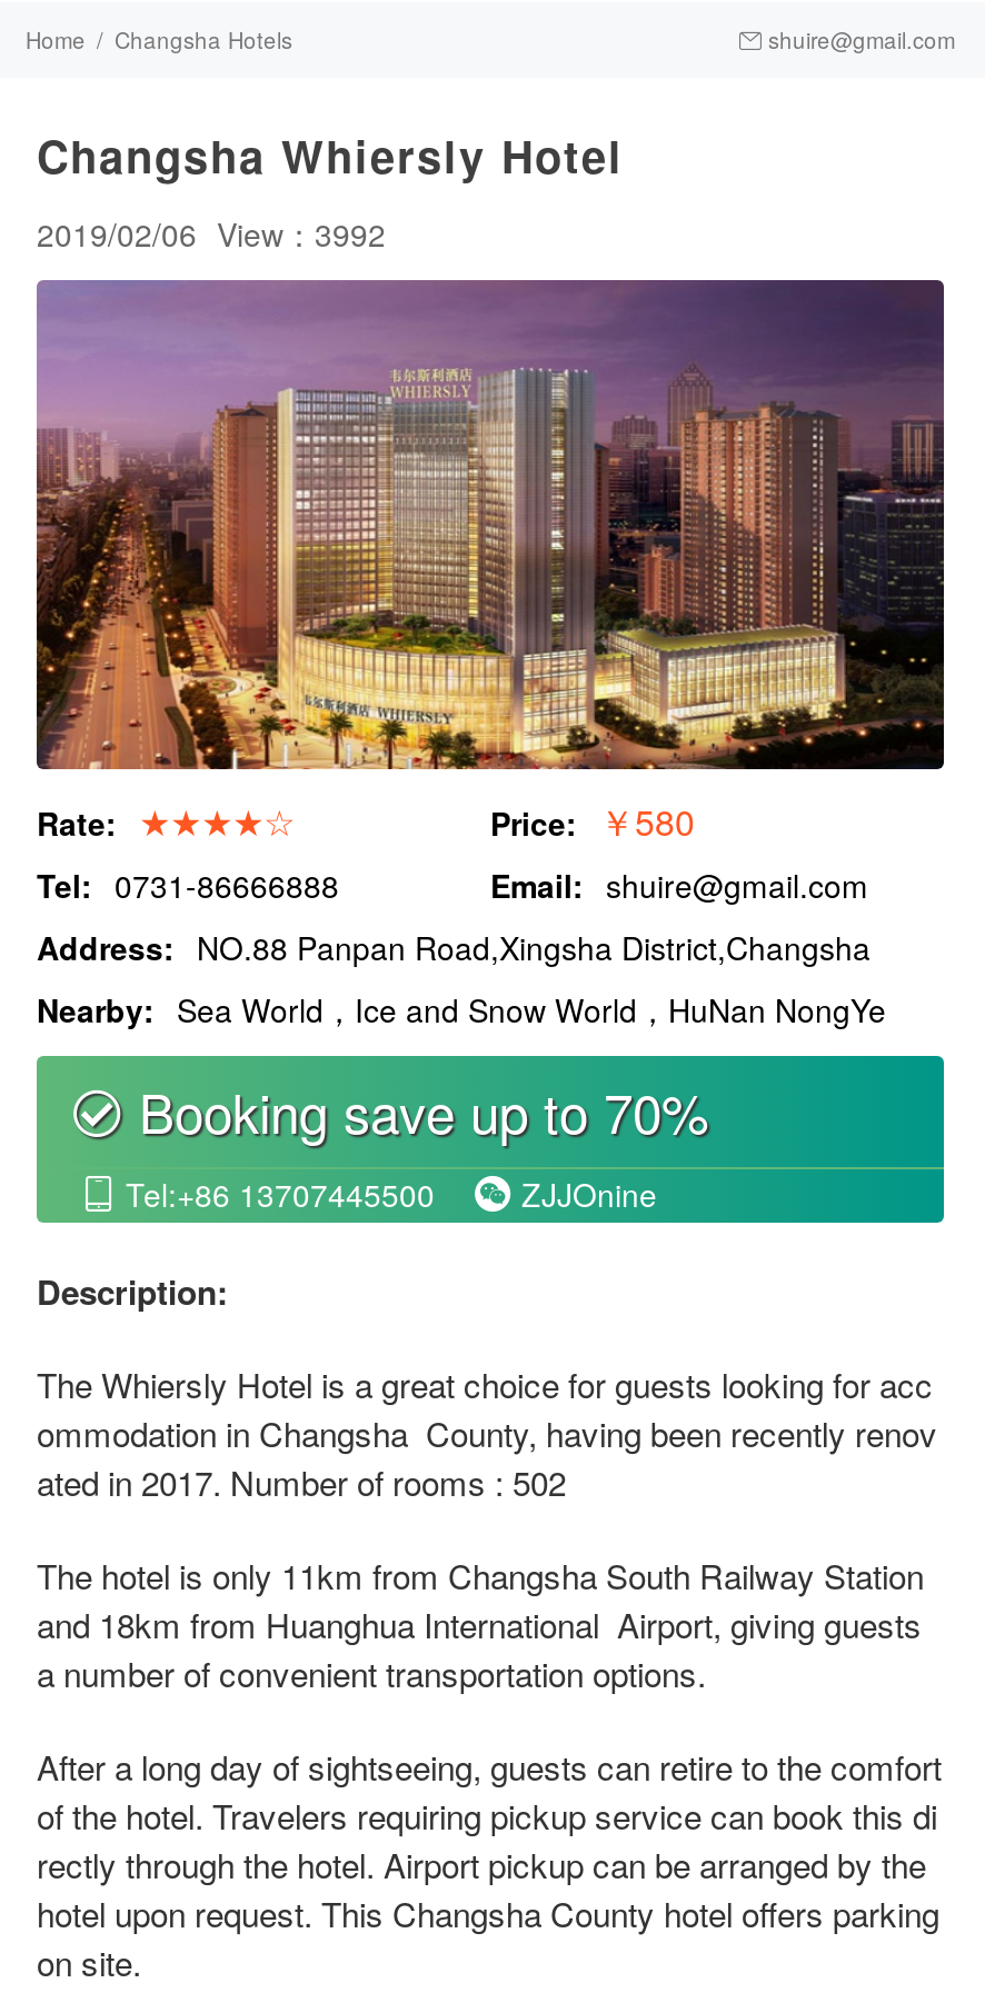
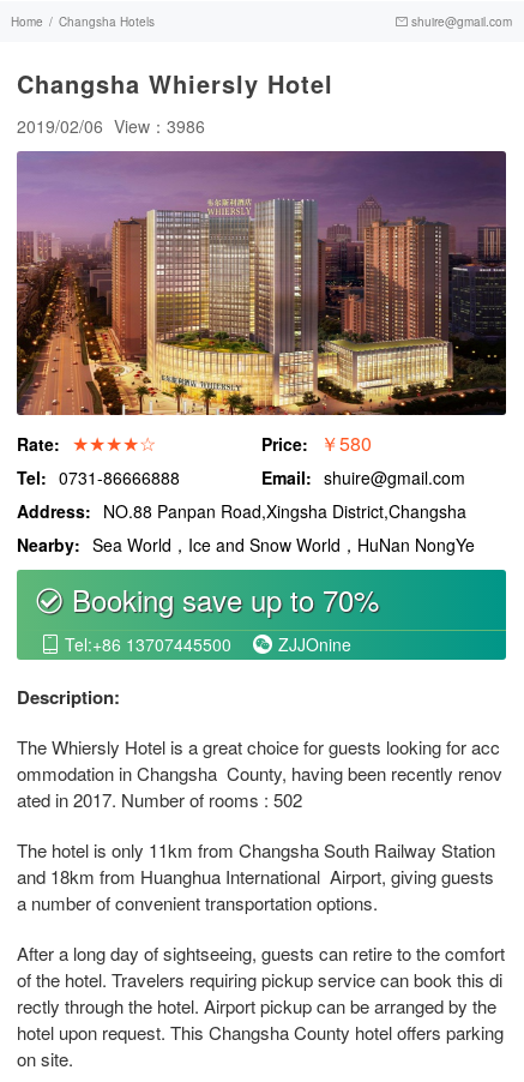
- 2019/02/06 View：3992
+ 2019/02/06 View：3986
